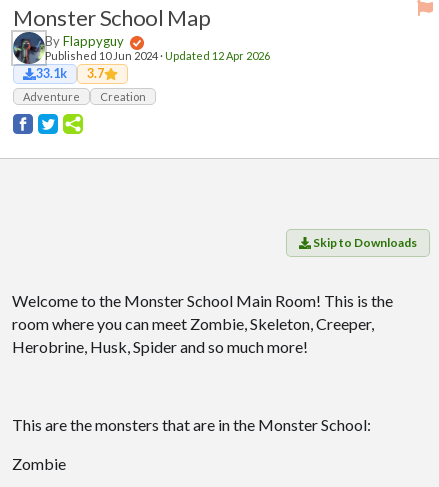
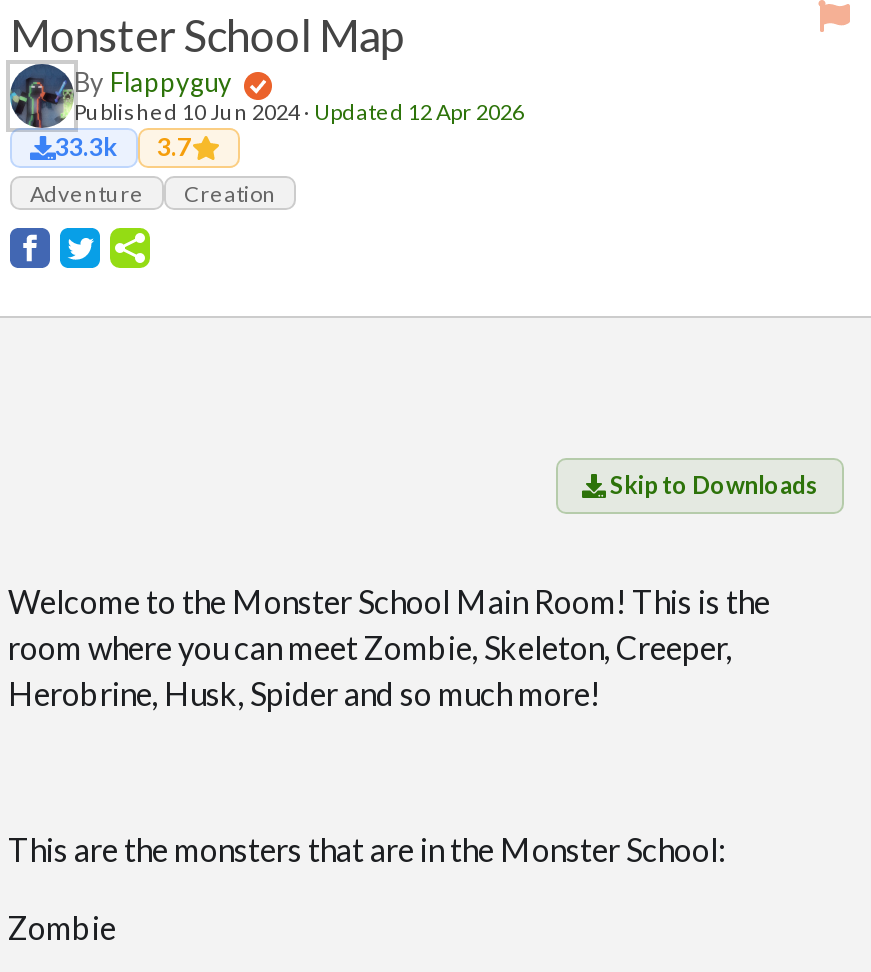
- 33.1k 3.7
+ 33.3k 3.7
